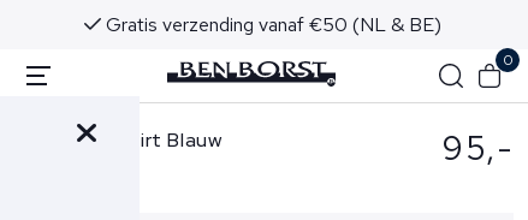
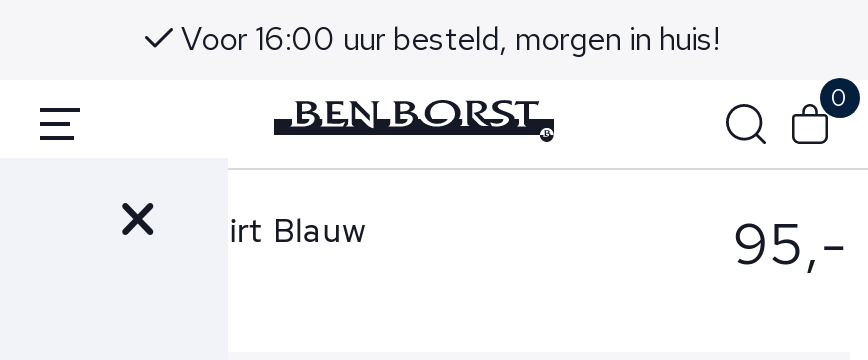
- Gratis verzending vanaf €50 (NL & BE)
+ Voor 16:00 uur besteld, morgen in huis!
